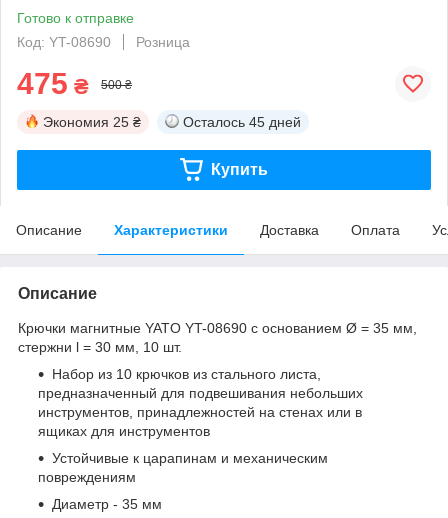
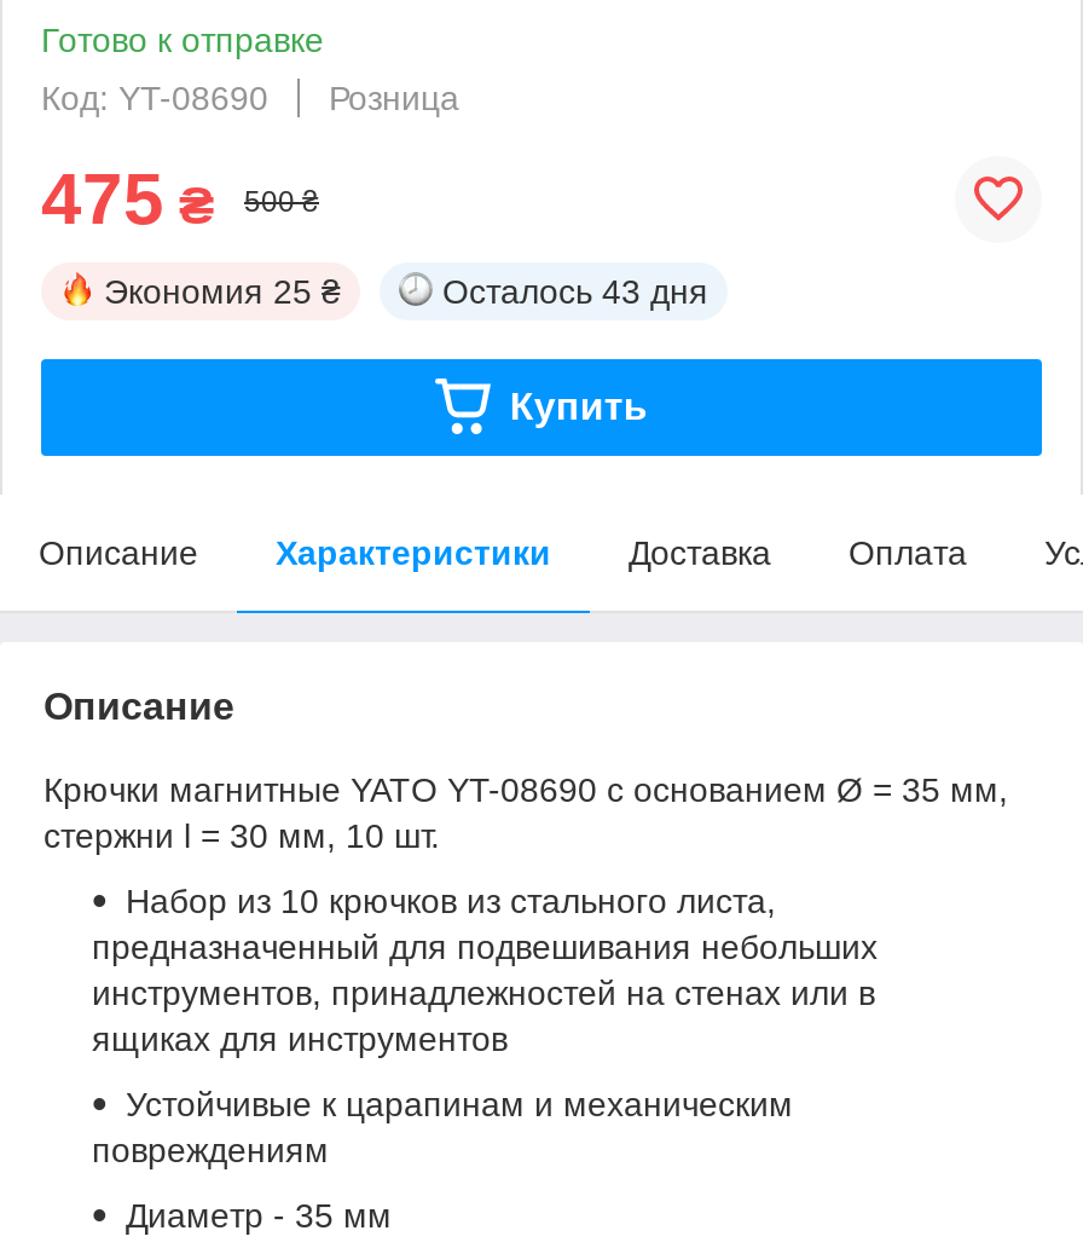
- Осталось 45 дней
+ Осталось 43 дня
